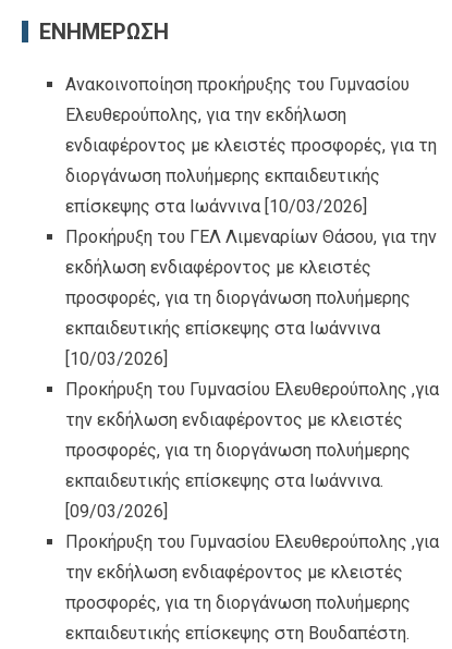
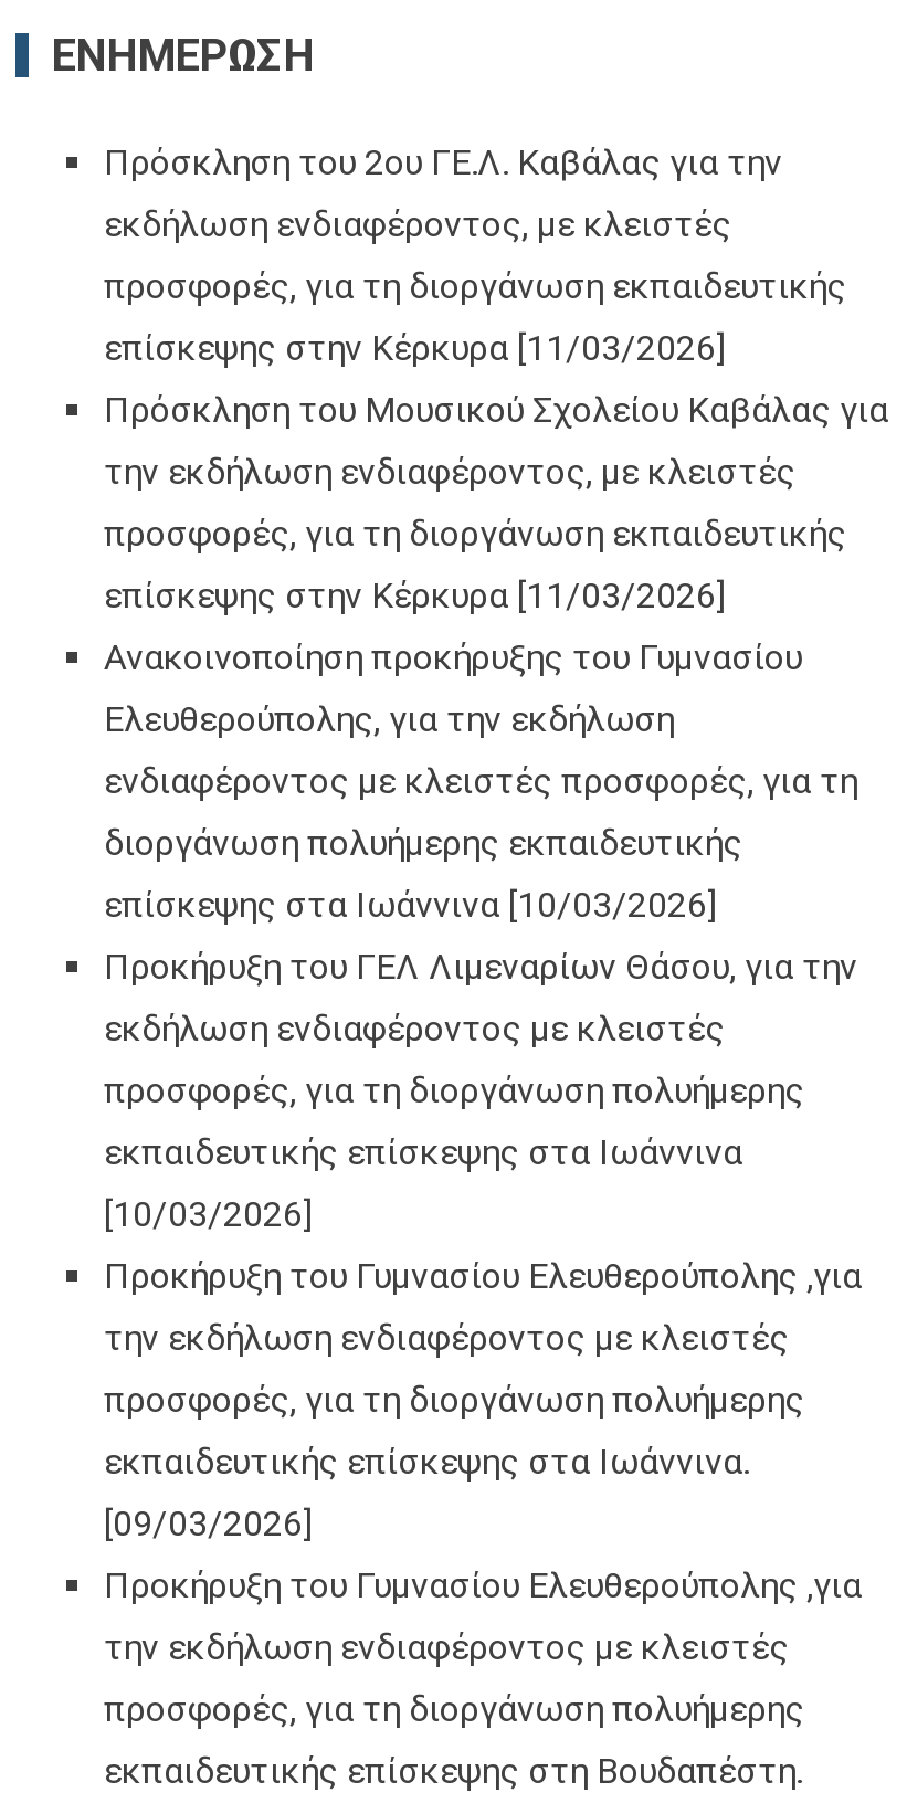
+ Πρόσκληση του 2ου ΓΕ.Λ. Καβάλας για την
+ εκδήλωση ενδιαφέροντος, με κλειστές
+ προσφορές, για τη διοργάνωση εκπαιδευτικής
+ επίσκεψης στην Κέρκυρα [11/03/2026]
+ Πρόσκληση του Μουσικού Σχολείου Καβάλας για
+ την εκδήλωση ενδιαφέροντος, με κλειστές
+ προσφορές, για τη διοργάνωση εκπαιδευτικής
+ επίσκεψης στην Κέρκυρα [11/03/2026]
